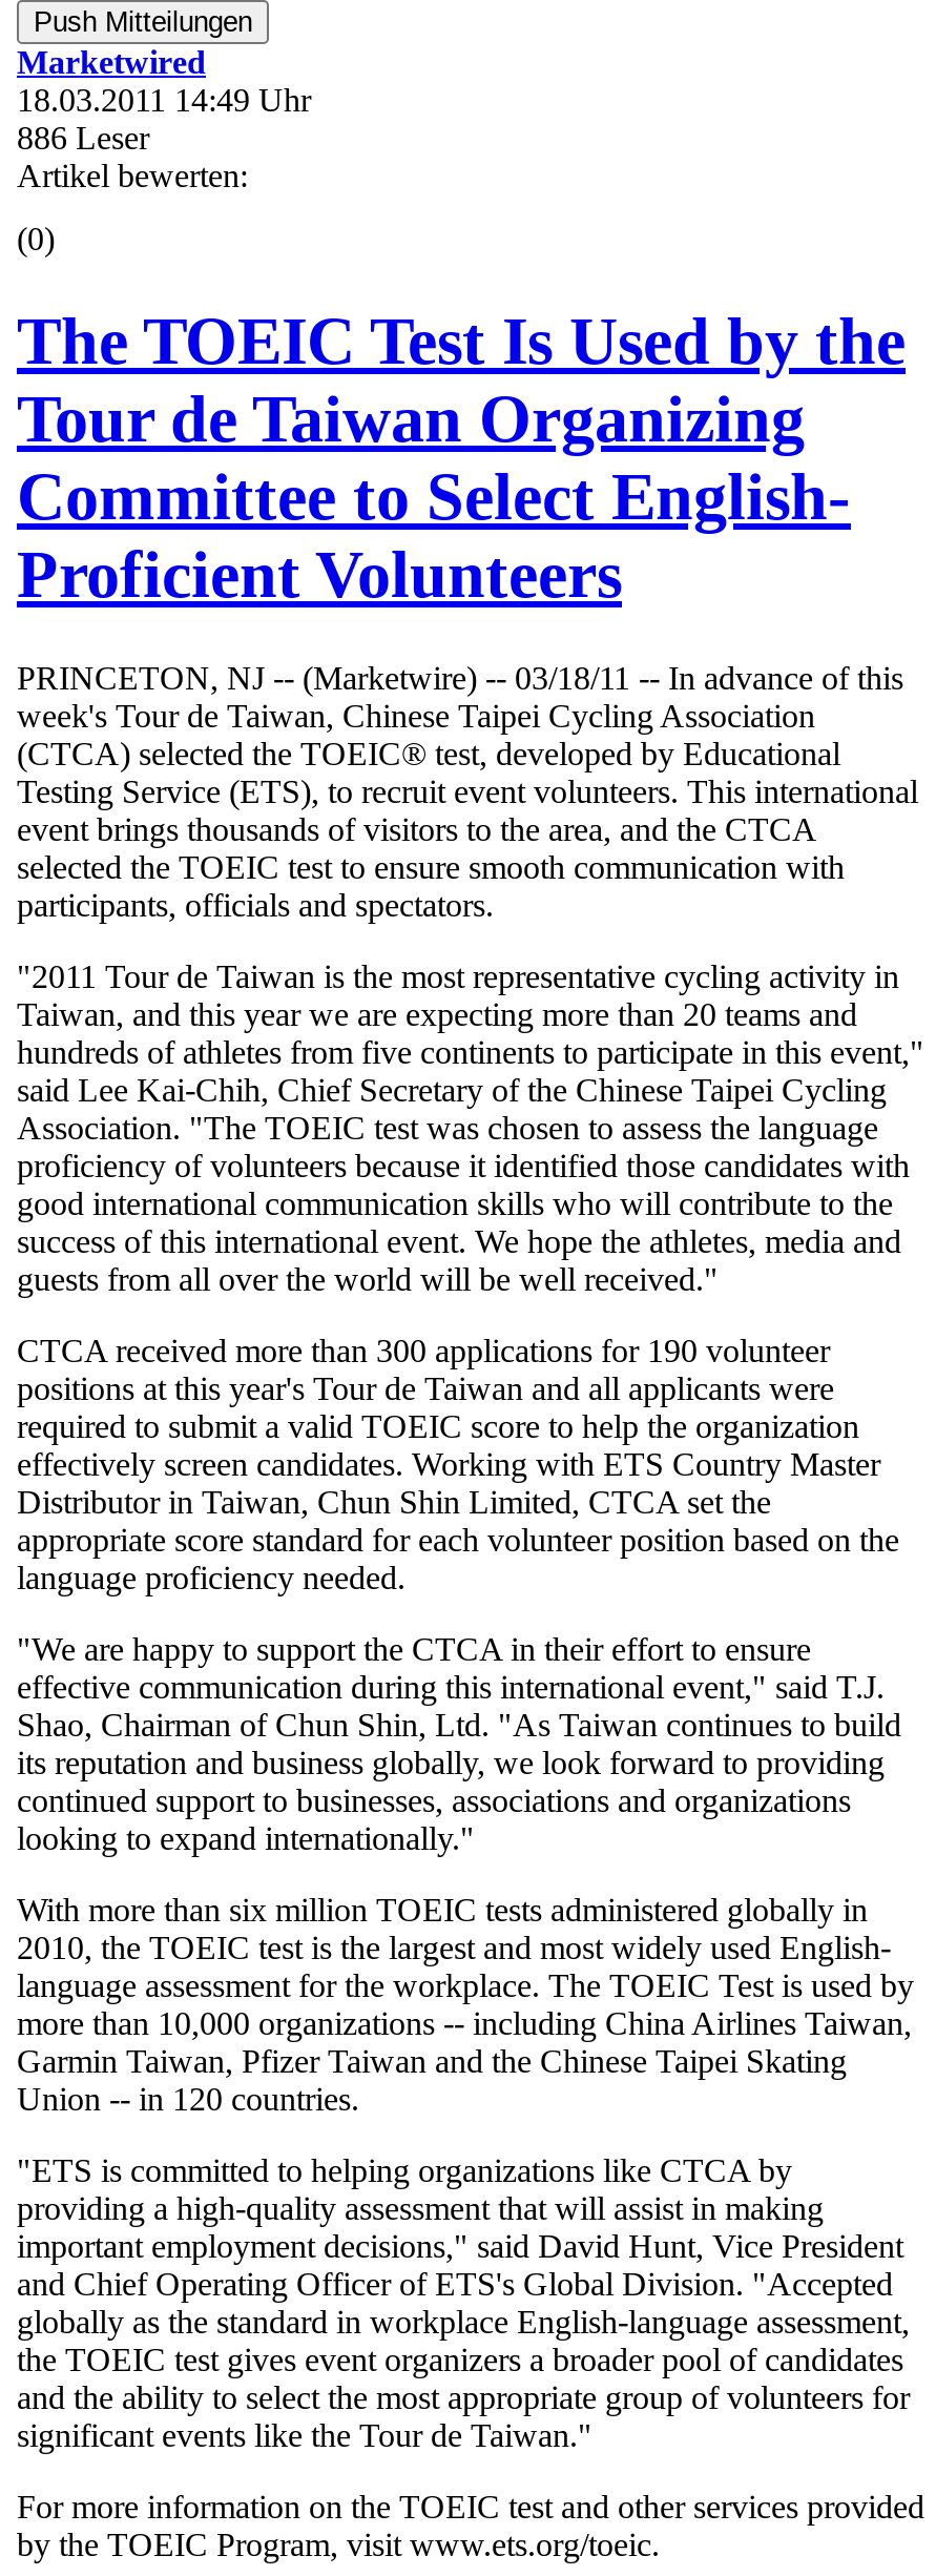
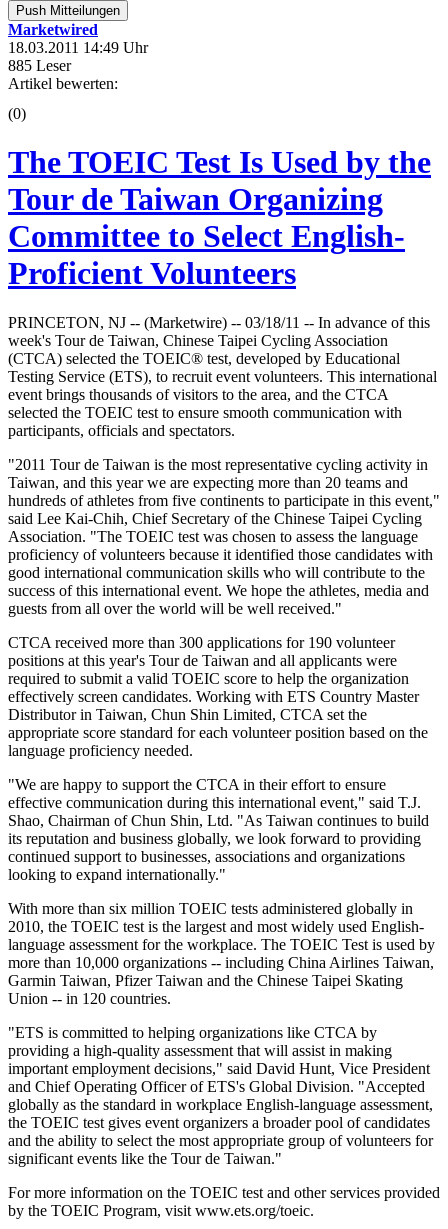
- 886 Leser
+ 885 Leser
